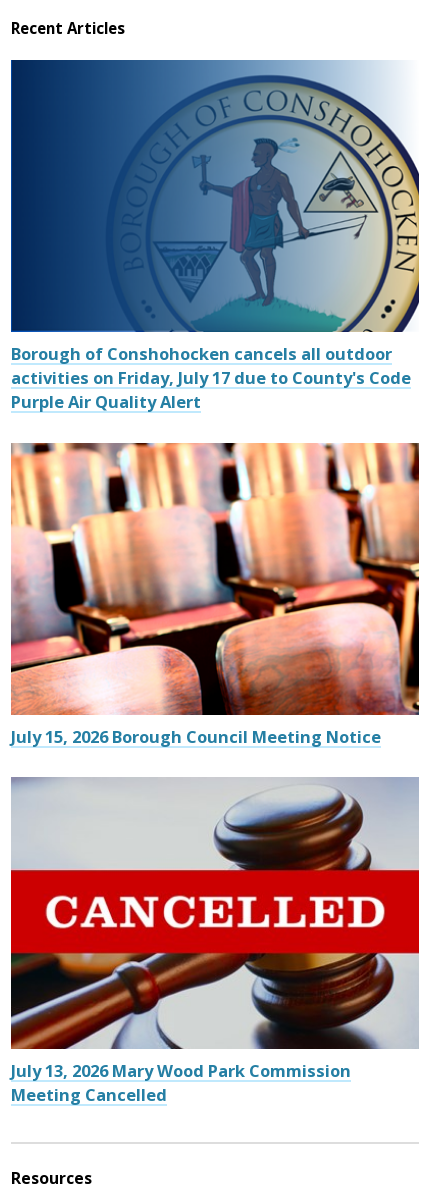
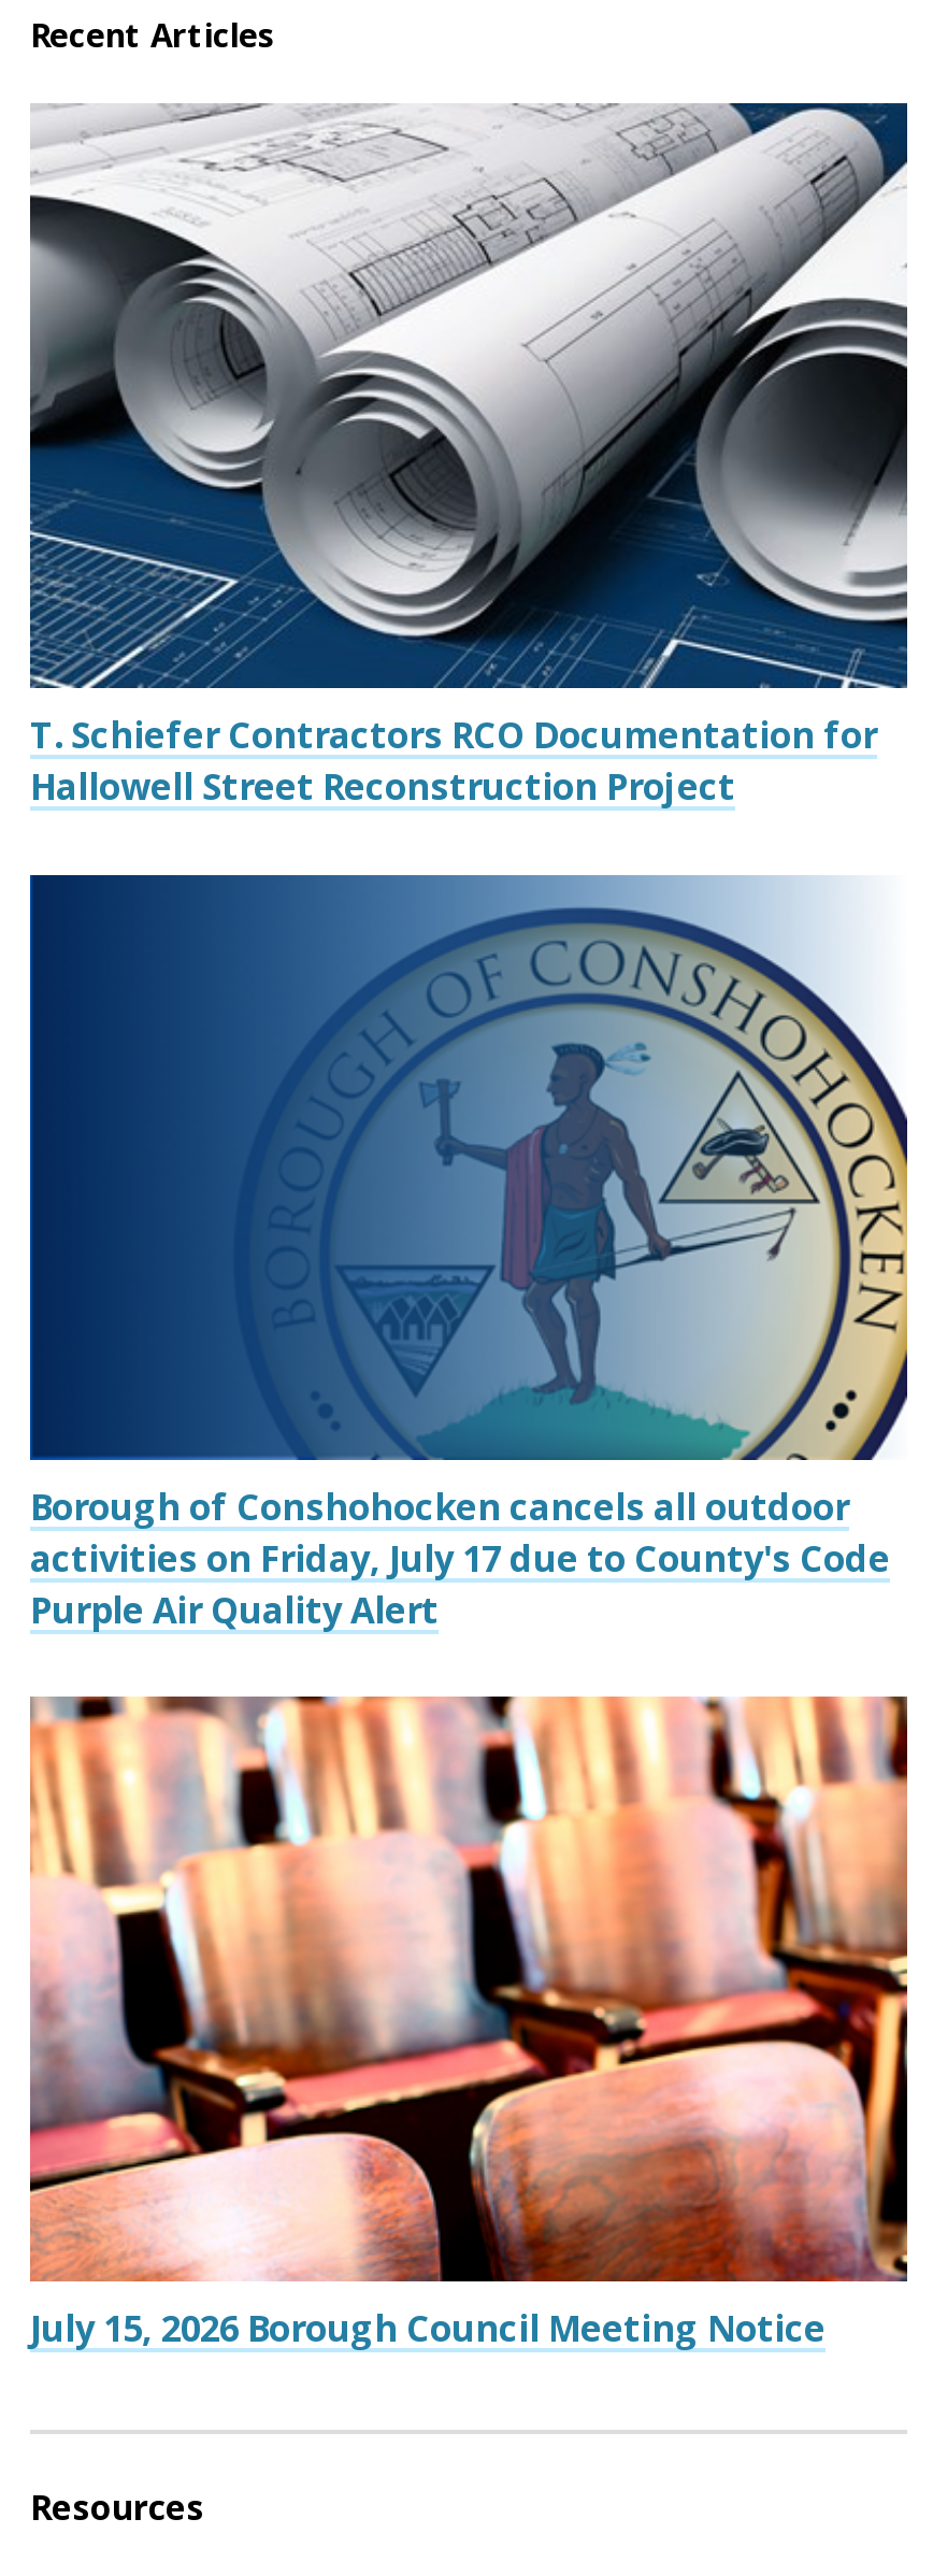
+ [image]
+ T. Schiefer Contractors RCO Documentation for
+ Hallowell Street Reconstruction Project

moved down: [image] | Borough of Conshohocken cancels all outdoor | activities on Friday, July 17 due to County's Code | Purple Air Quality Alert | July 15, 2026 Borough Council Meeting Notice

- [image]
- July 13, 2026 Mary Wood Park Commission
- Meeting Cancelled
